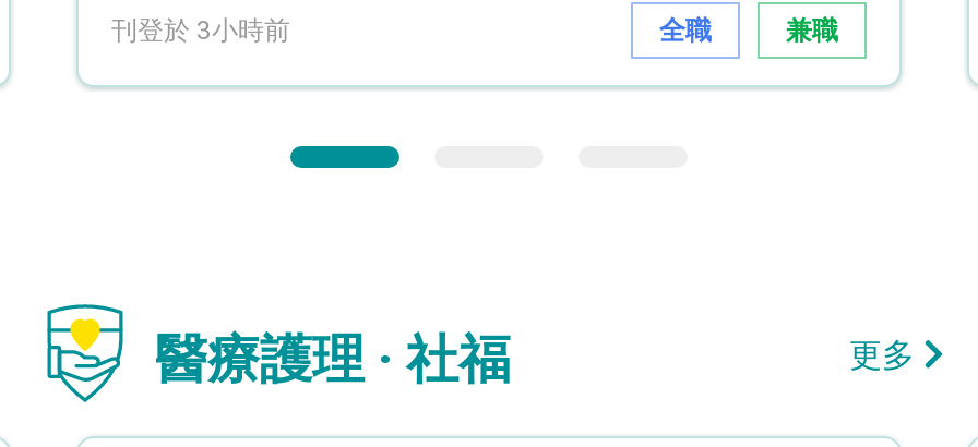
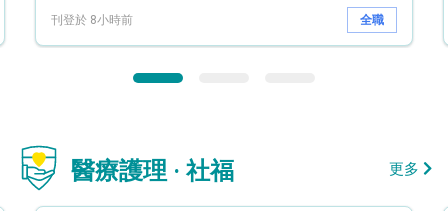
- 刊登於 3小時前
+ 刊登於 8小時前

- 兼職
